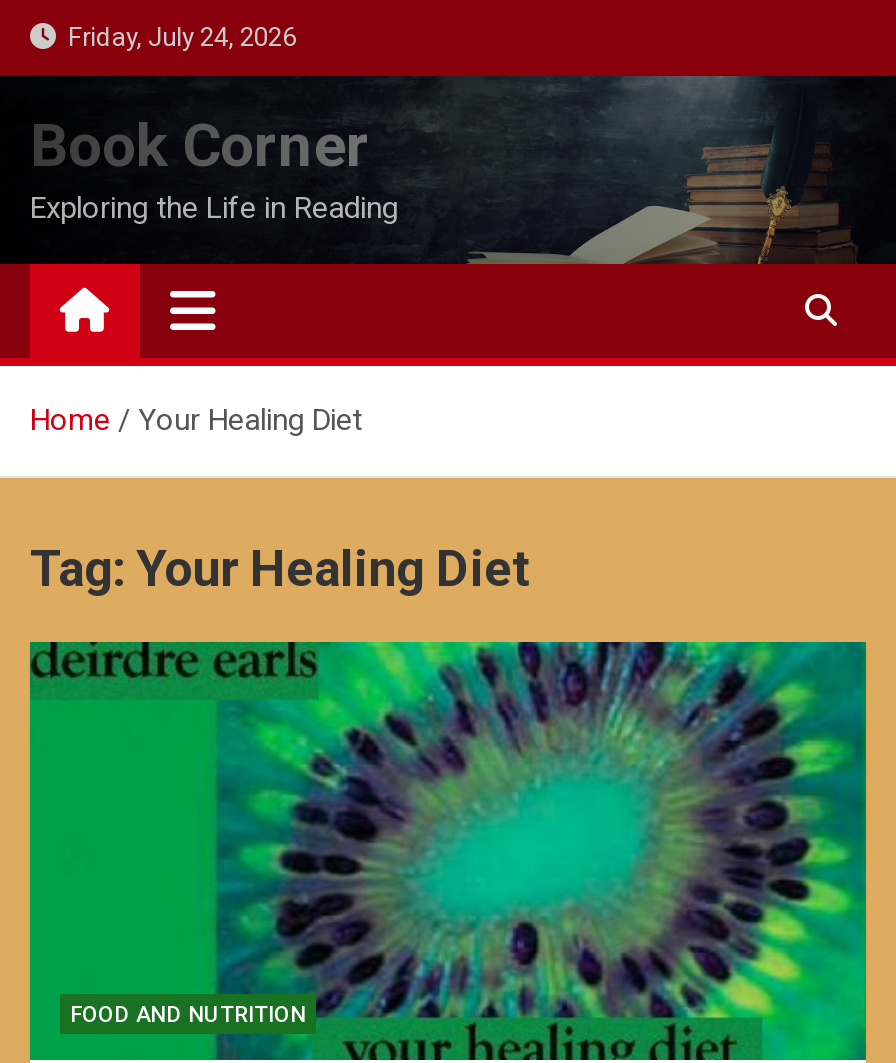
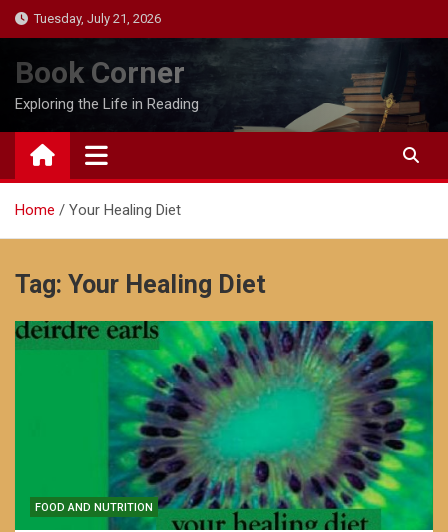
- Friday, July 24, 2026
+ Tuesday, July 21, 2026
